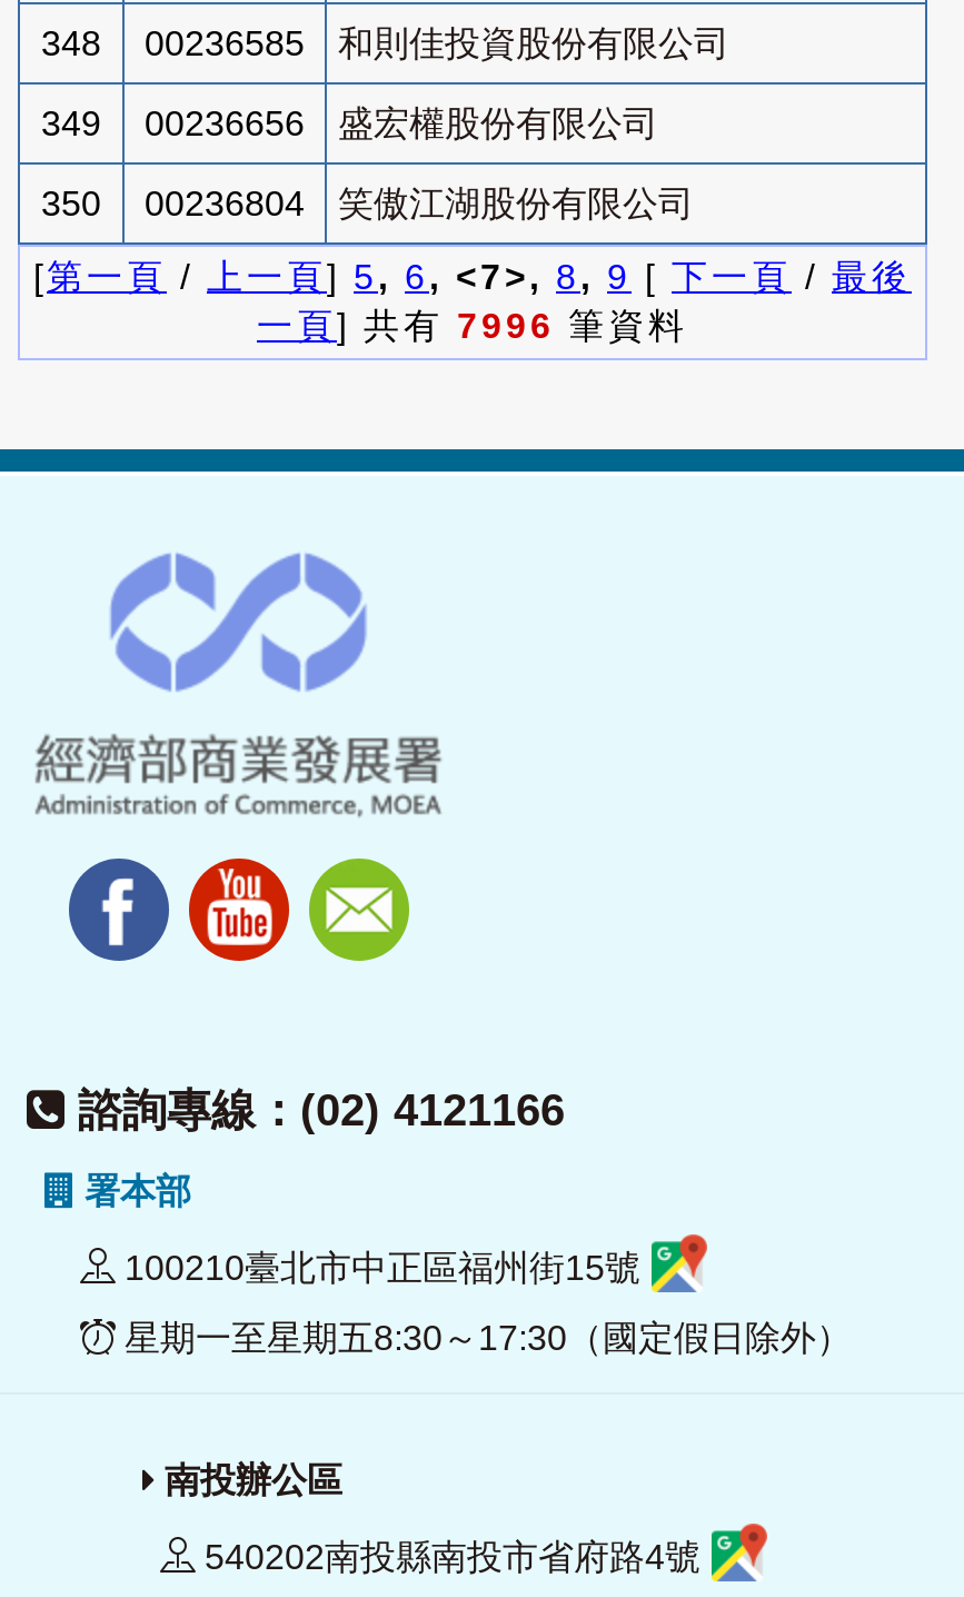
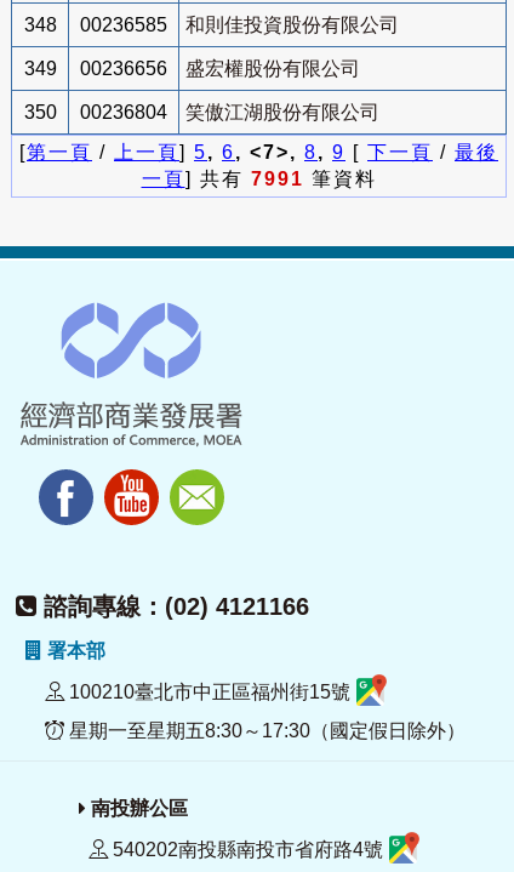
- 一頁] 共有7996筆資料
+ 一頁] 共有7991筆資料
